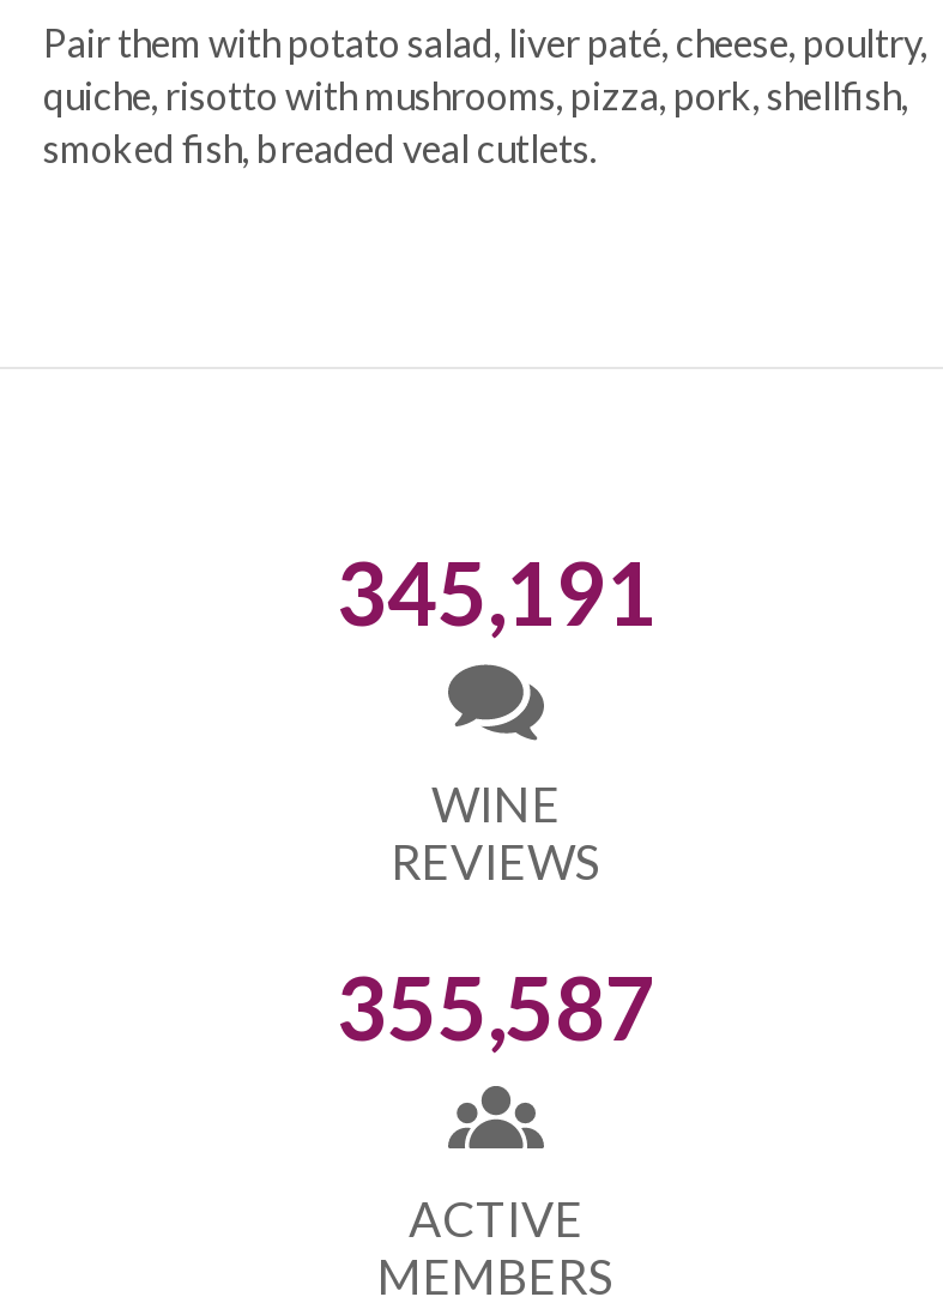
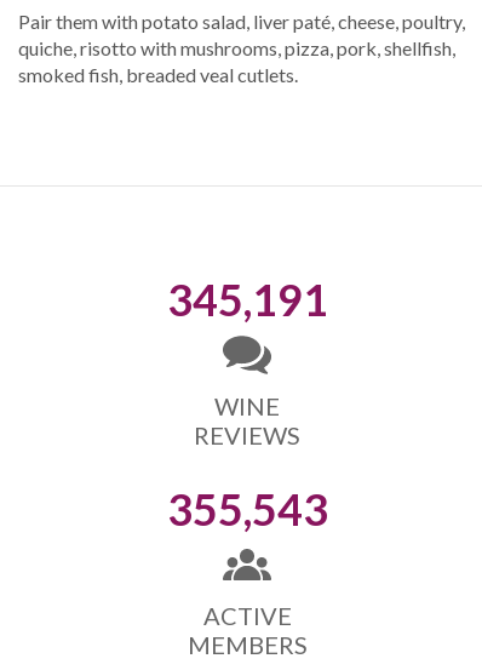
- 355,587
+ 355,543
